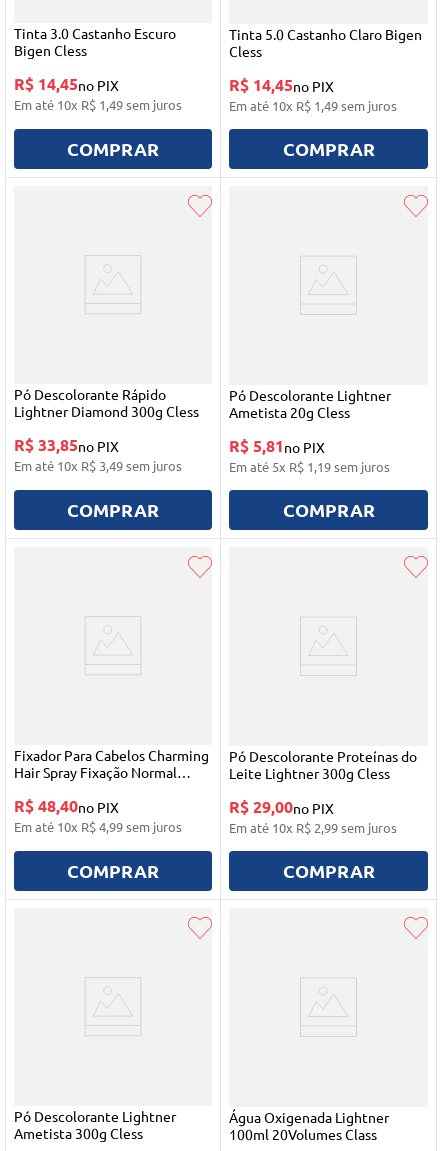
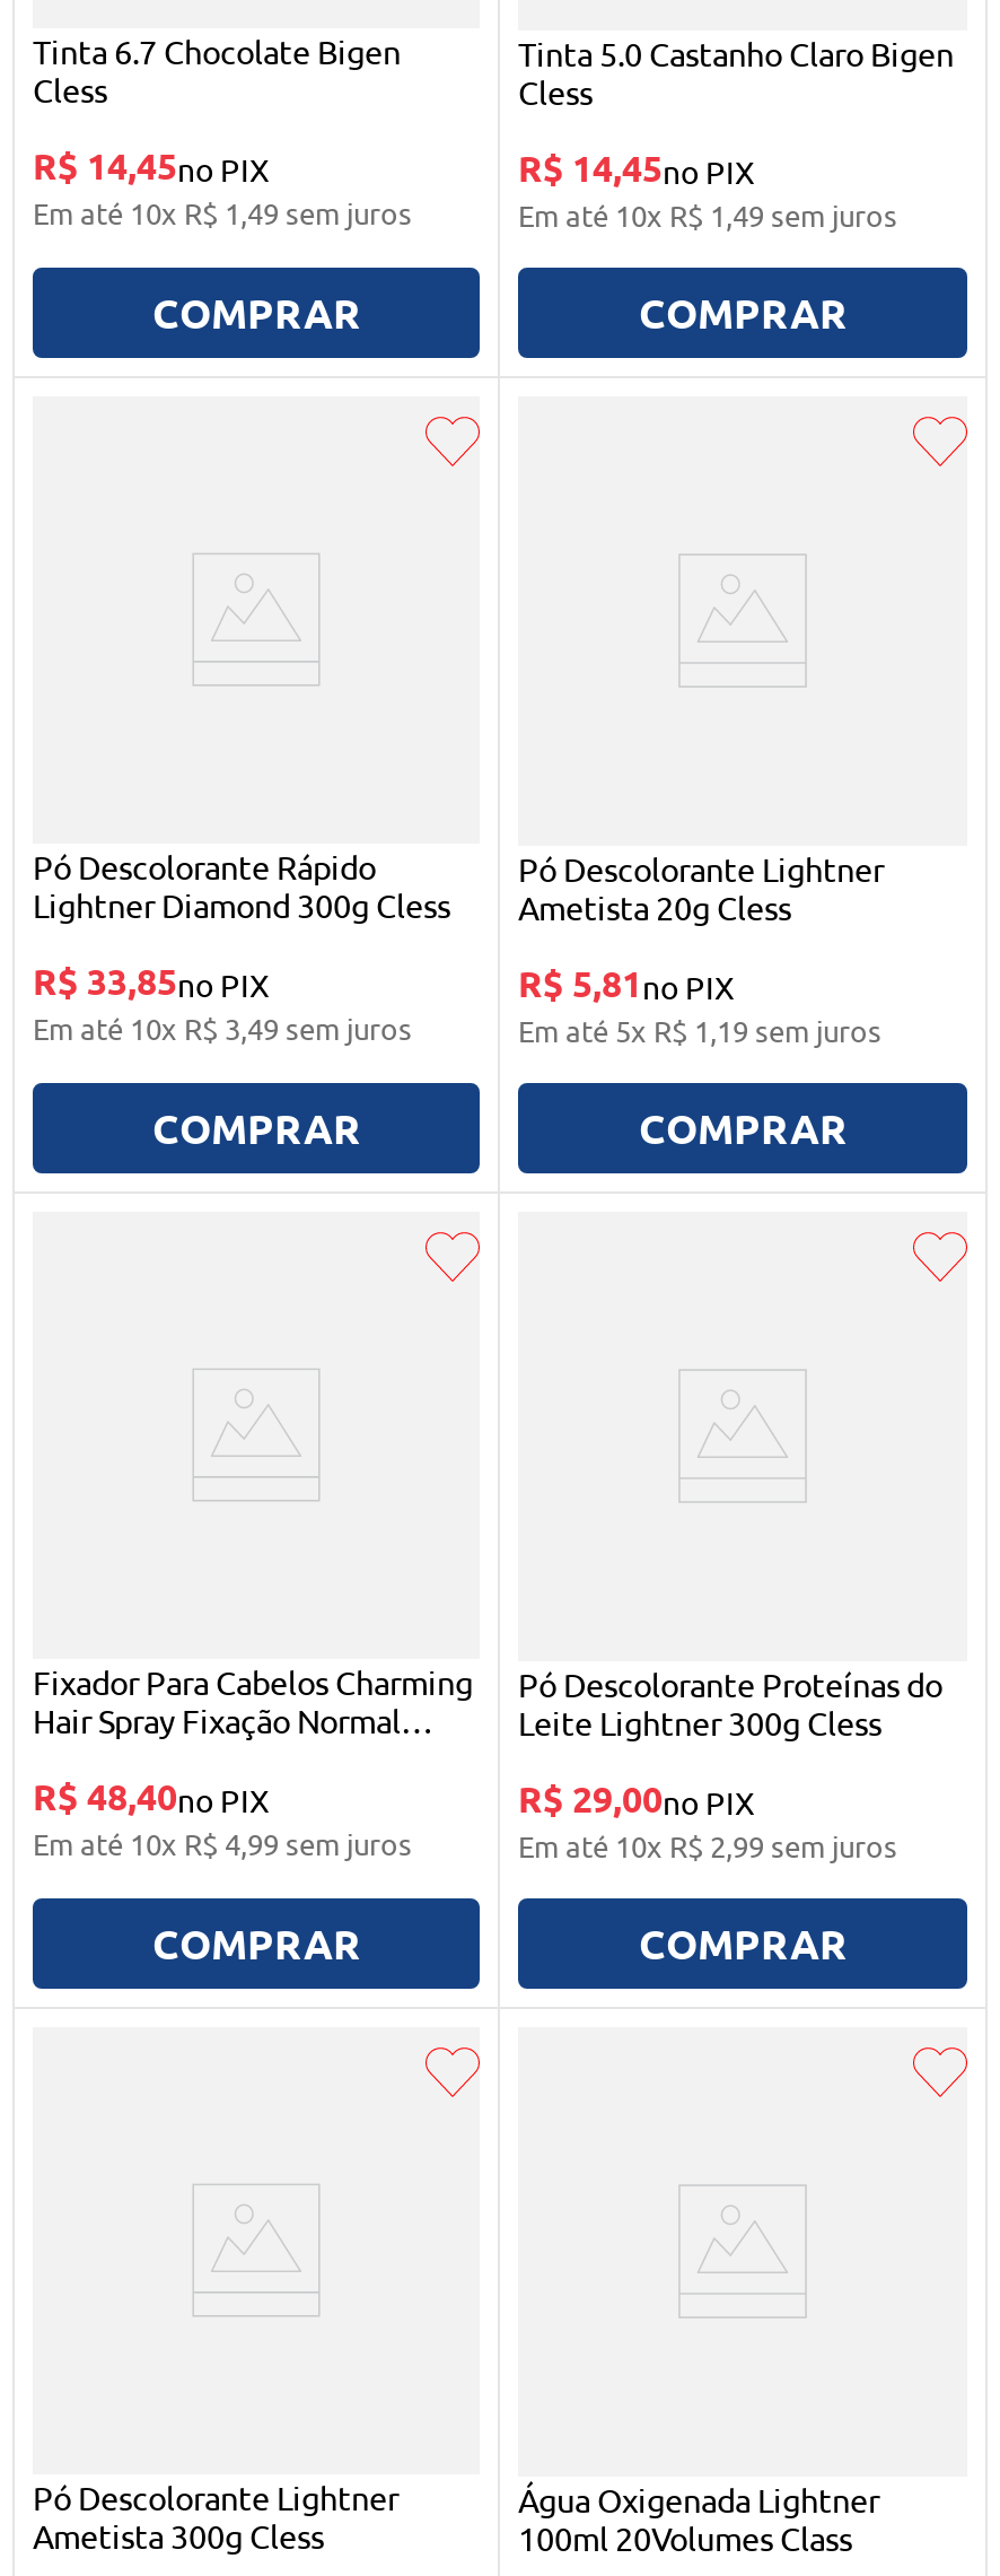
- Tinta 3.0 Castanho Escuro
- Bigen Cless
+ Tinta 6.7 Chocolate Bigen
+ Cless
